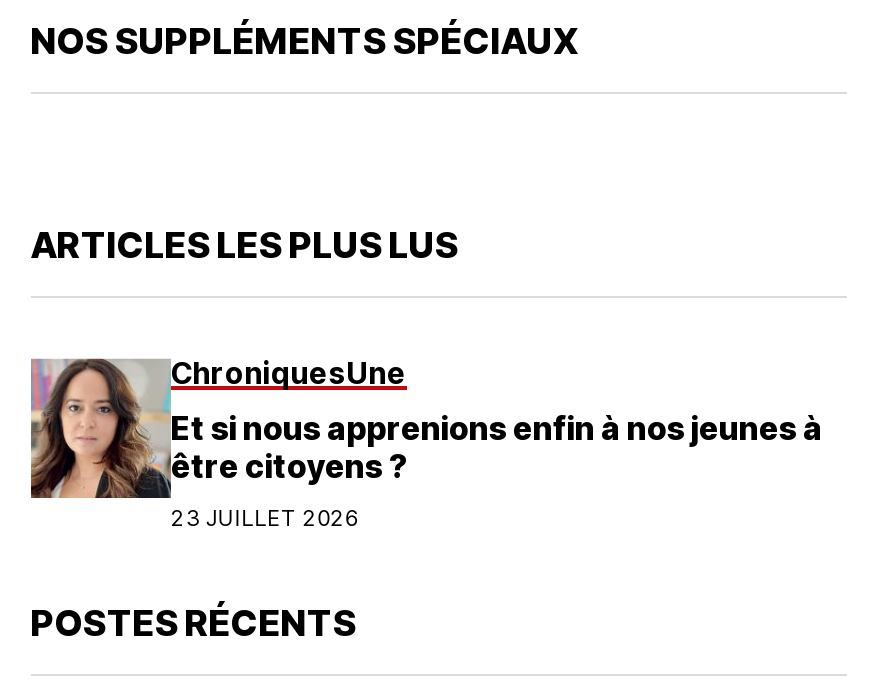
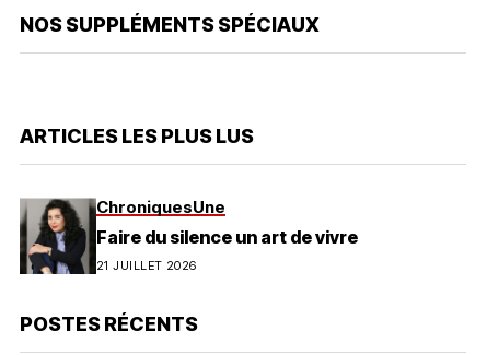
- [image]
- Et si nous apprenions enfin à nos jeunes à
- être citoyens ?
- 23 JUILLET 2026
+ [image]
+ Faire du silence un art de vivre
+ 21 JUILLET 2026
